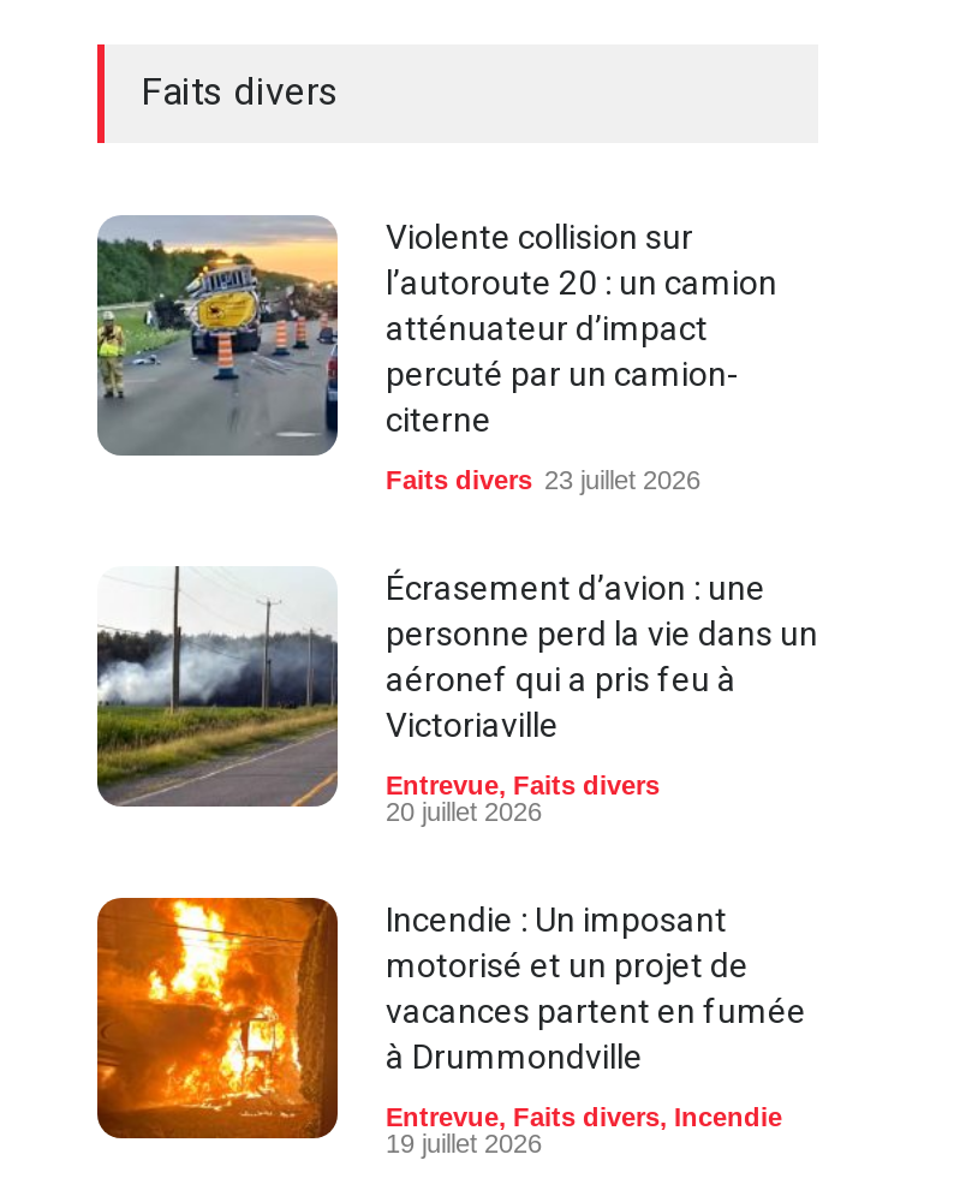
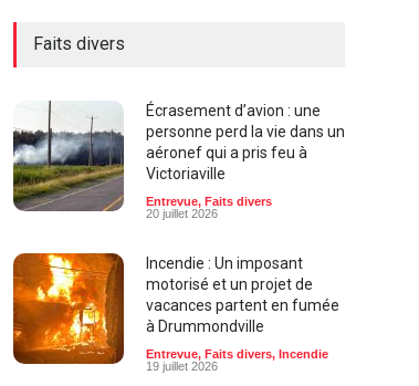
- [image]
- Violente collision sur
- l’autoroute 20 : un camion
- atténuateur d’impact
- percuté par un camion-
- citerne
- Faits divers 23 juillet 2026
